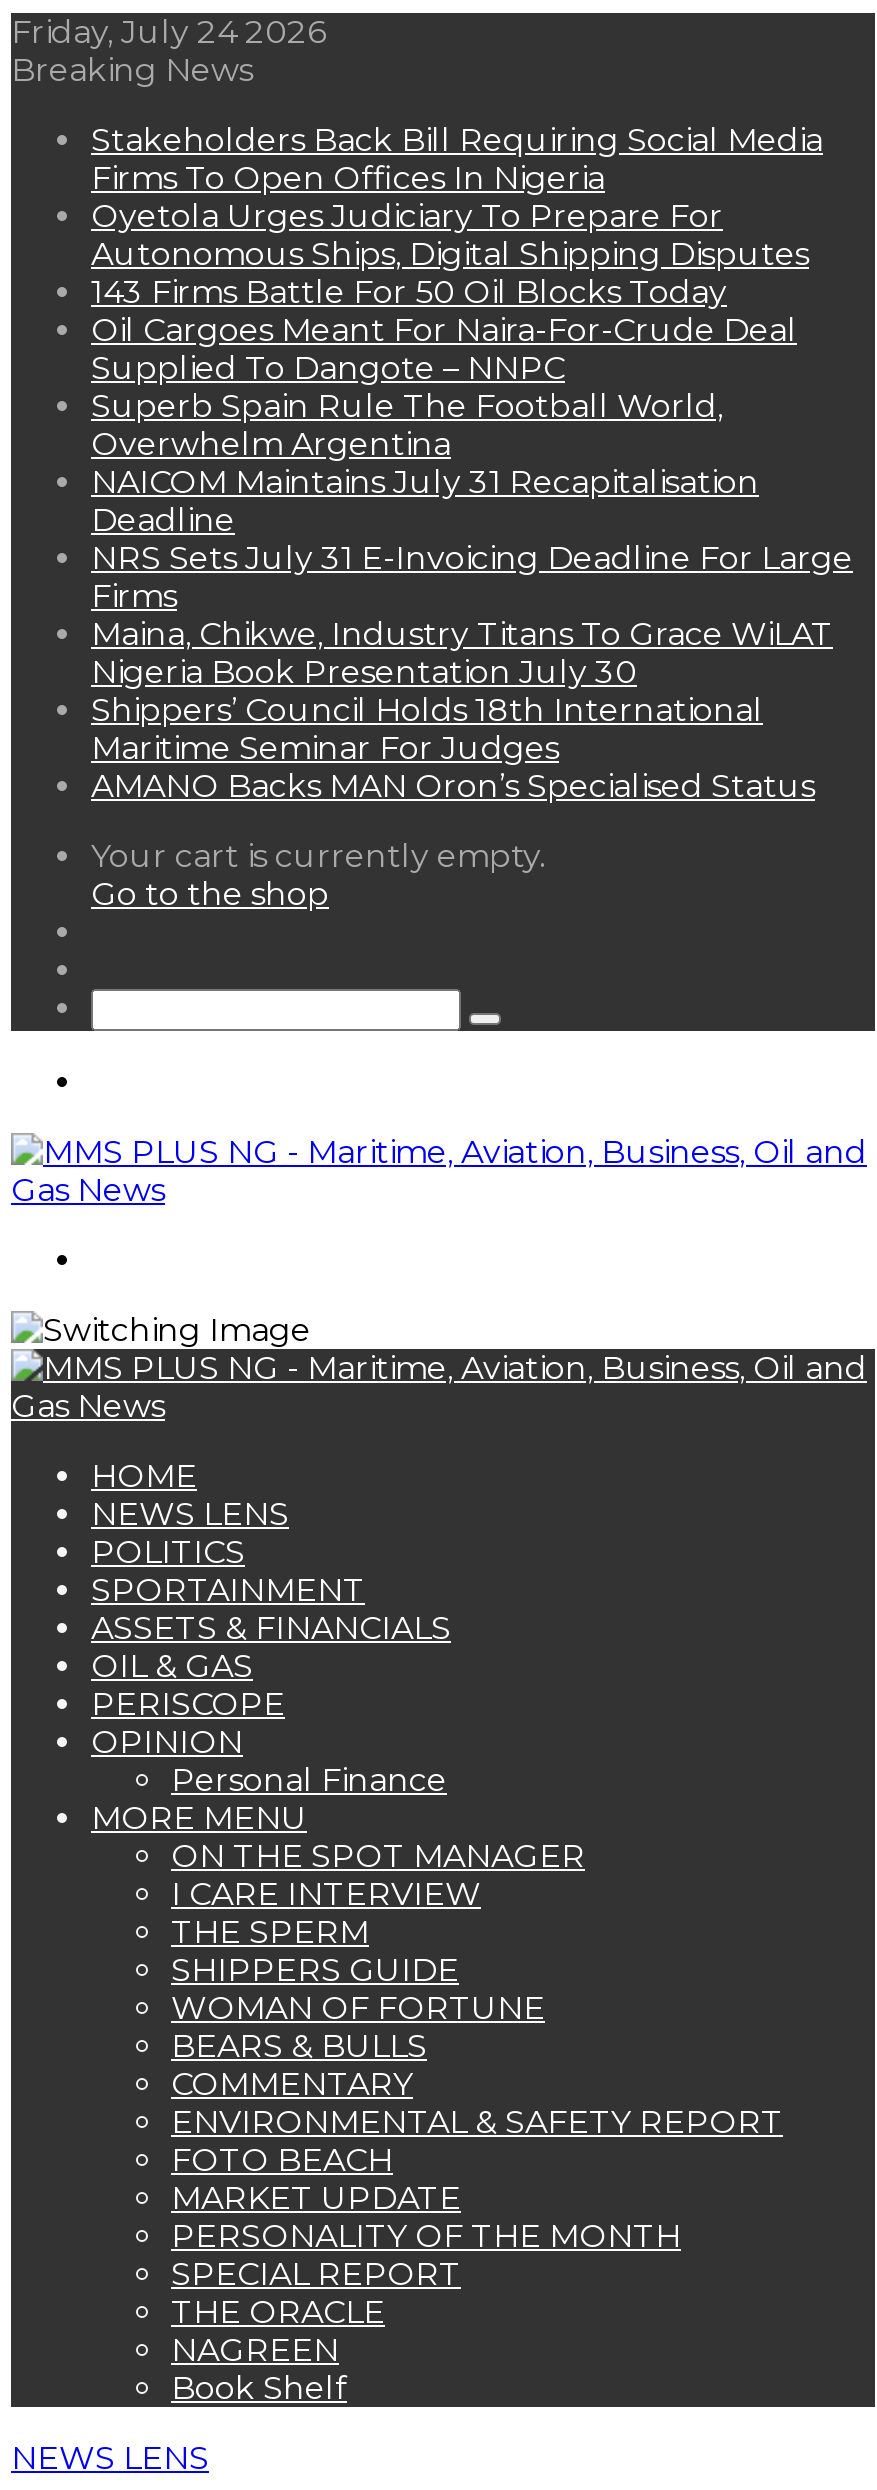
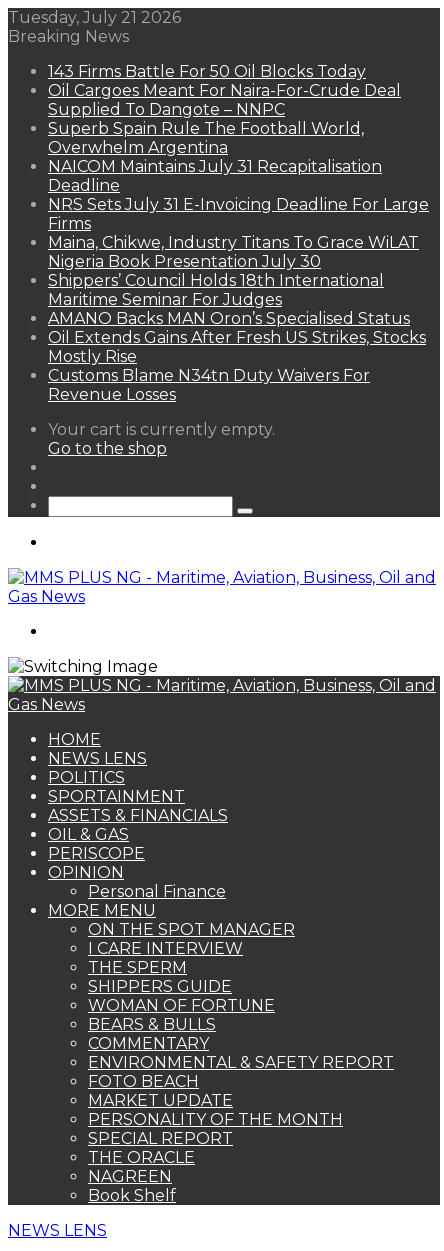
- Friday, July 24 2026
+ Tuesday, July 21 2026

- Stakeholders Back Bill Requiring Social Media
- Firms To Open Offices In Nigeria
- Oyetola Urges Judiciary To Prepare For
- Autonomous Ships, Digital Shipping Disputes

moved up: 143 Firms Battle For 50 Oil Blocks Today | Oil Cargoes Meant For Naira-For-Crude Deal | Supplied To Dangote – NNPC | ... | Maritime Seminar For Judges | AMANO Backs MAN Oron’s Specialised Status

+ Oil Extends Gains After Fresh US Strikes, Stocks
+ Mostly Rise
+ Customs Blame N34tn Duty Waivers For
+ Revenue Losses
